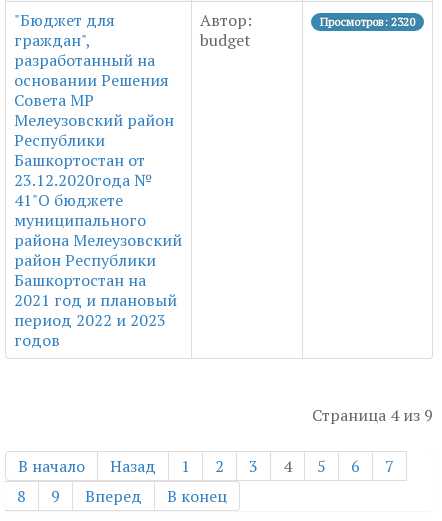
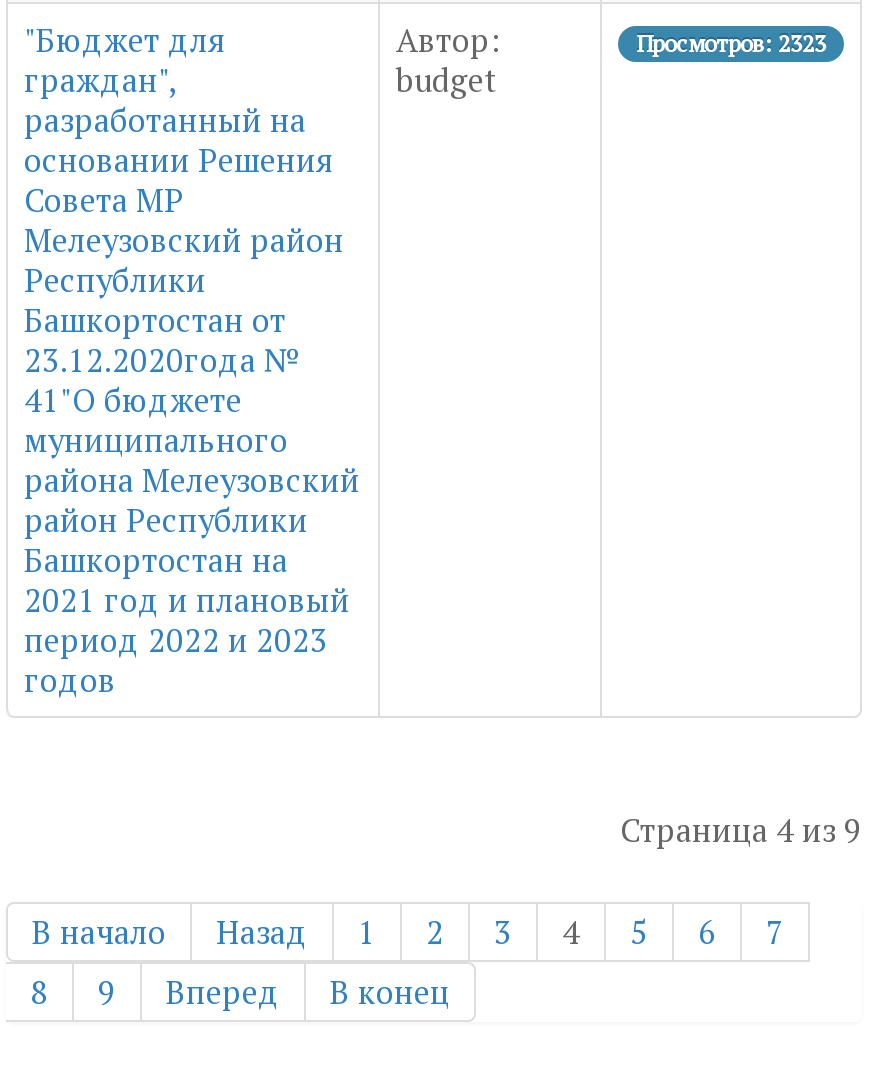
- Просмотров: 2320
+ Просмотров: 2323
